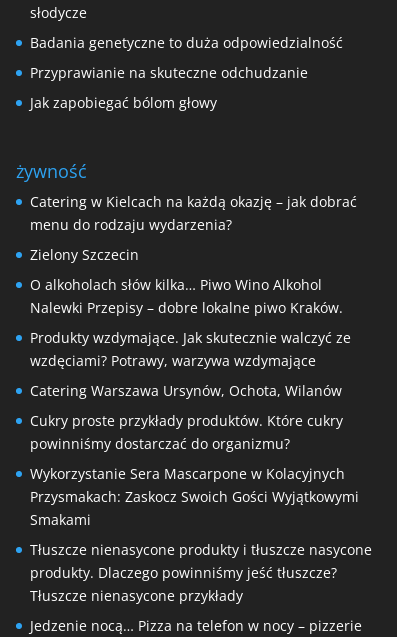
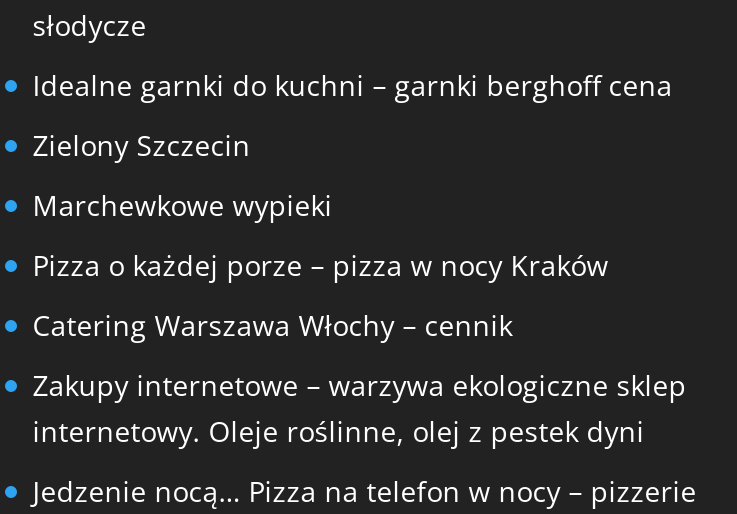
- Badania genetyczne to duża odpowiedzialność
- Przyprawianie na skuteczne odchudzanie
- Jak zapobiegać bólom głowy
- żywność
- Catering w Kielcach na każdą okazję – jak dobrać
- menu do rodzaju wydarzenia?
+ Idealne garnki do kuchni – garnki berghoff cena

- O alkoholach słów kilka… Piwo Wino Alkohol
- Nalewki Przepisy – dobre lokalne piwo Kraków.
- Produkty wzdymające. Jak skutecznie walczyć ze
- wzdęciami? Potrawy, warzywa wzdymające
- Catering Warszawa Ursynów, Ochota, Wilanów
- Cukry proste przykłady produktów. Które cukry
- powinniśmy dostarczać do organizmu?
- Wykorzystanie Sera Mascarpone w Kolacyjnych
- Przysmakach: Zaskocz Swoich Gości Wyjątkowymi
- Smakami
- Tłuszcze nienasycone produkty i tłuszcze nasycone
- produkty. Dlaczego powinniśmy jeść tłuszcze?
- Tłuszcze nienasycone przykłady
+ Marchewkowe wypieki
+ Pizza o każdej porze – pizza w nocy Kraków
+ Catering Warszawa Włochy – cennik
+ Zakupy internetowe – warzywa ekologiczne sklep
+ internetowy. Oleje roślinne, olej z pestek dyni
